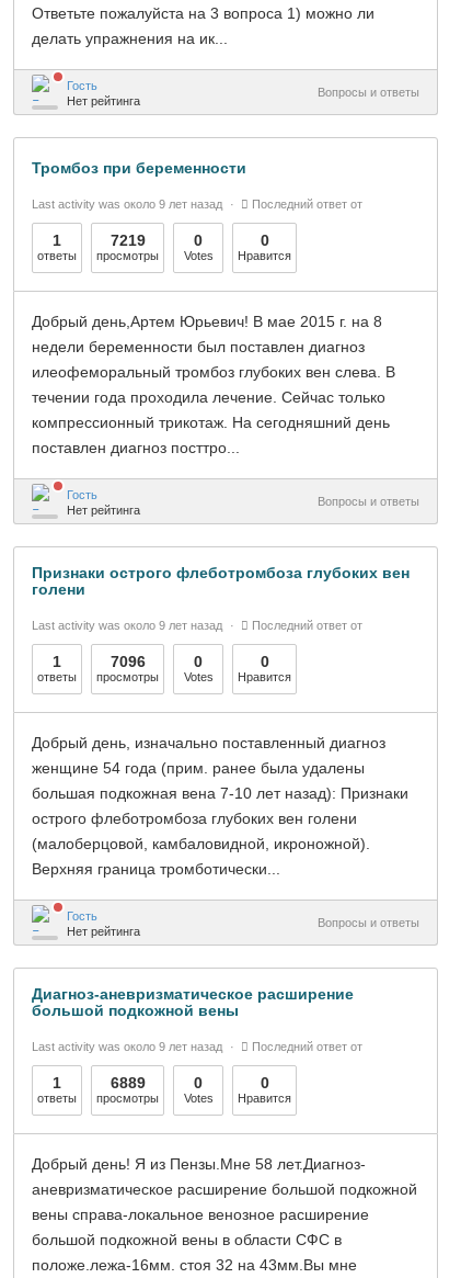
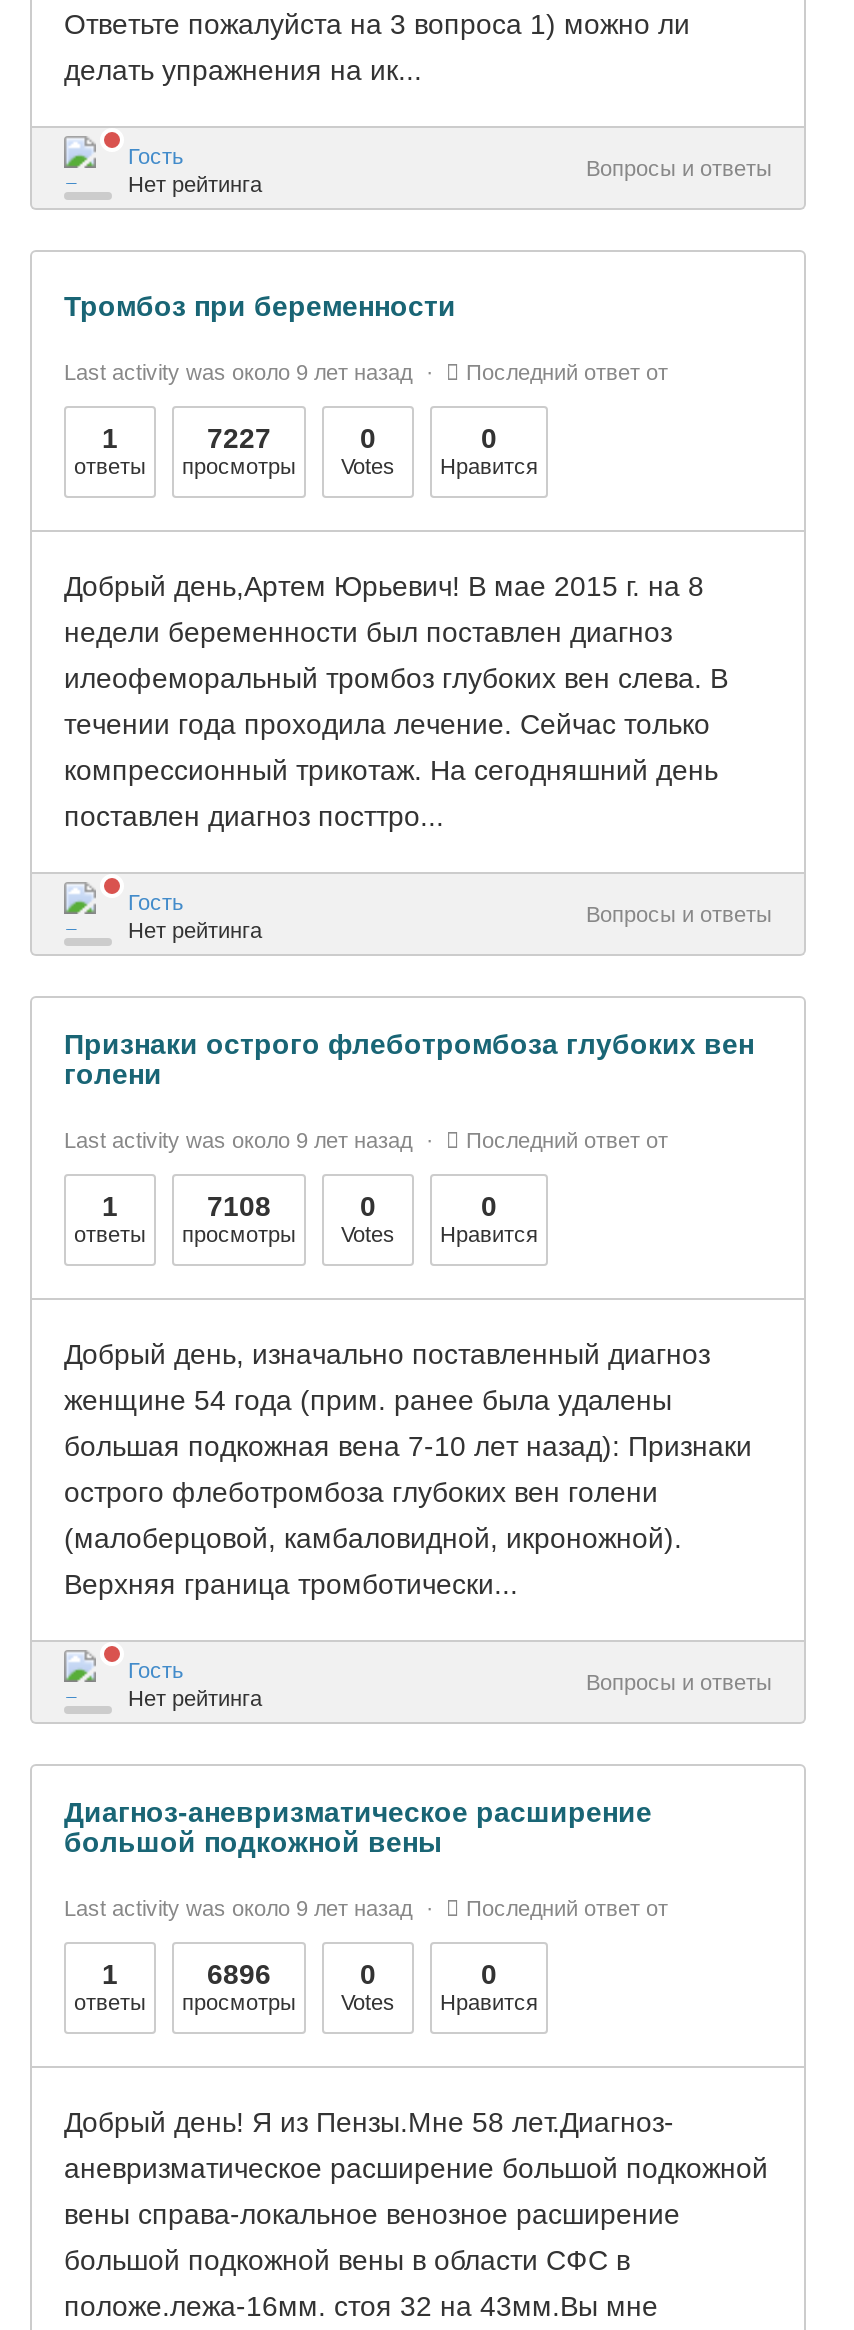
- 7219
+ 7227

- 7096
+ 7108

- 6889
+ 6896
